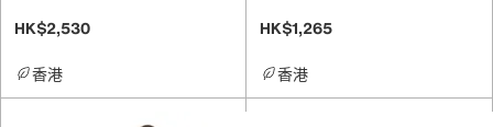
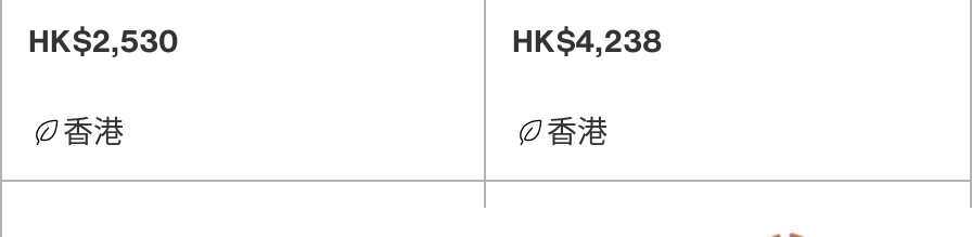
- HK$1,265
+ HK$4,238
